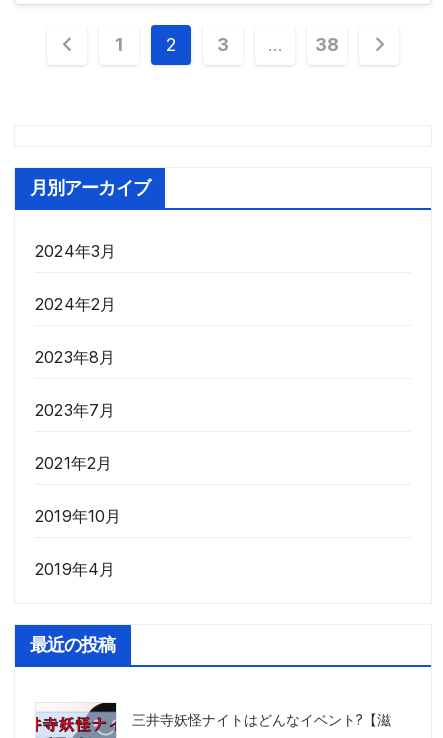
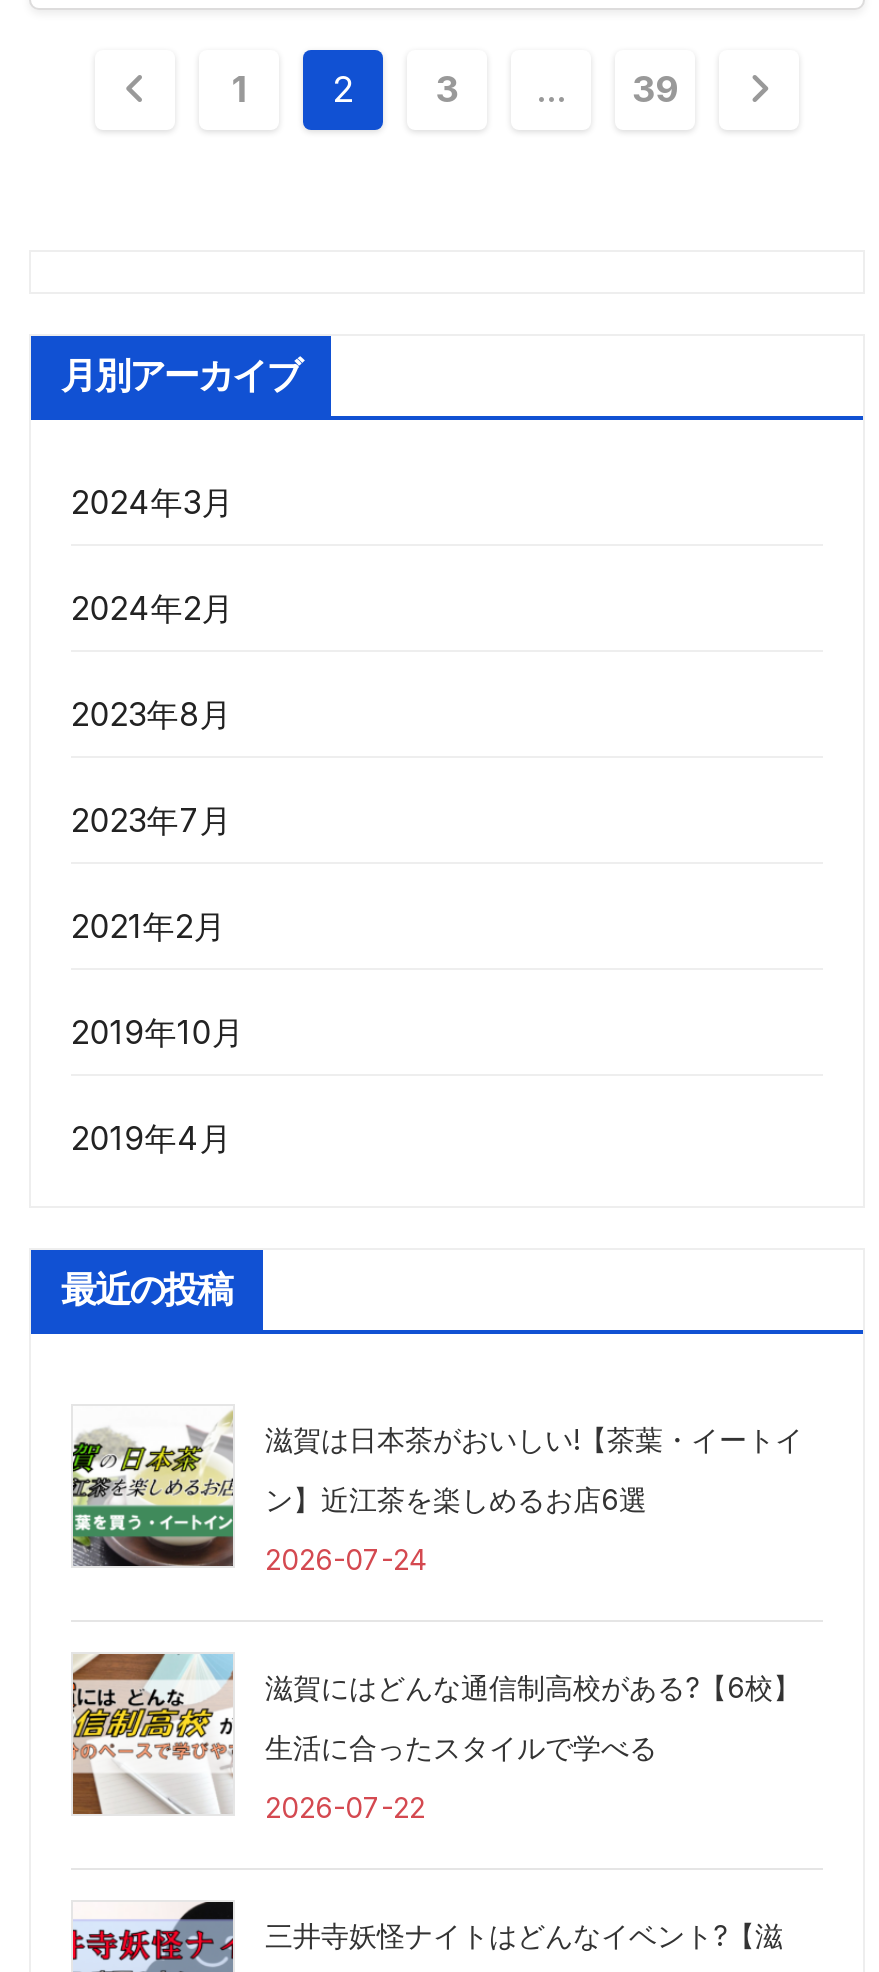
- 38
+ 39

+ [image]
+ 滋賀は日本茶がおいしい!【茶葉・イートイ
+ ン】近江茶を楽しめるお店6選
+ 2026-07-24

+ [image]
+ 滋賀にはどんな通信制高校がある?【6校】
+ 生活に合ったスタイルで学べる
+ 2026-07-22
